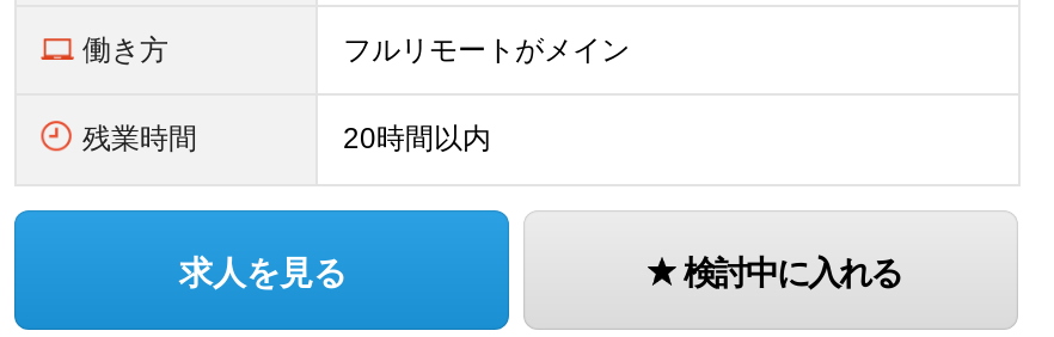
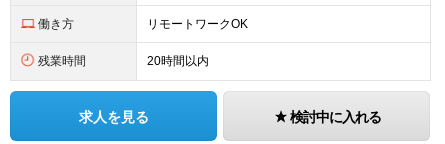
- フルリモートがメイン
+ リモートワークOK
